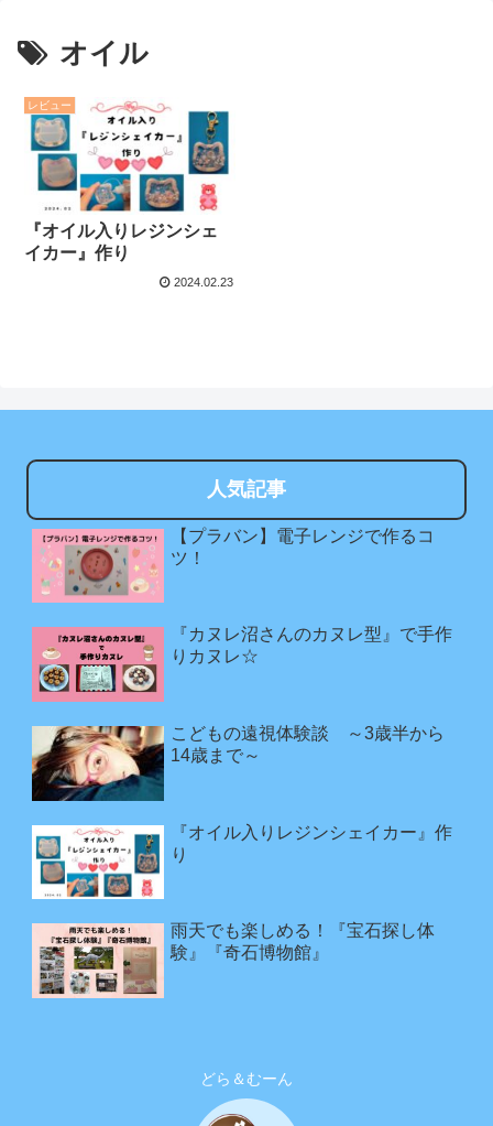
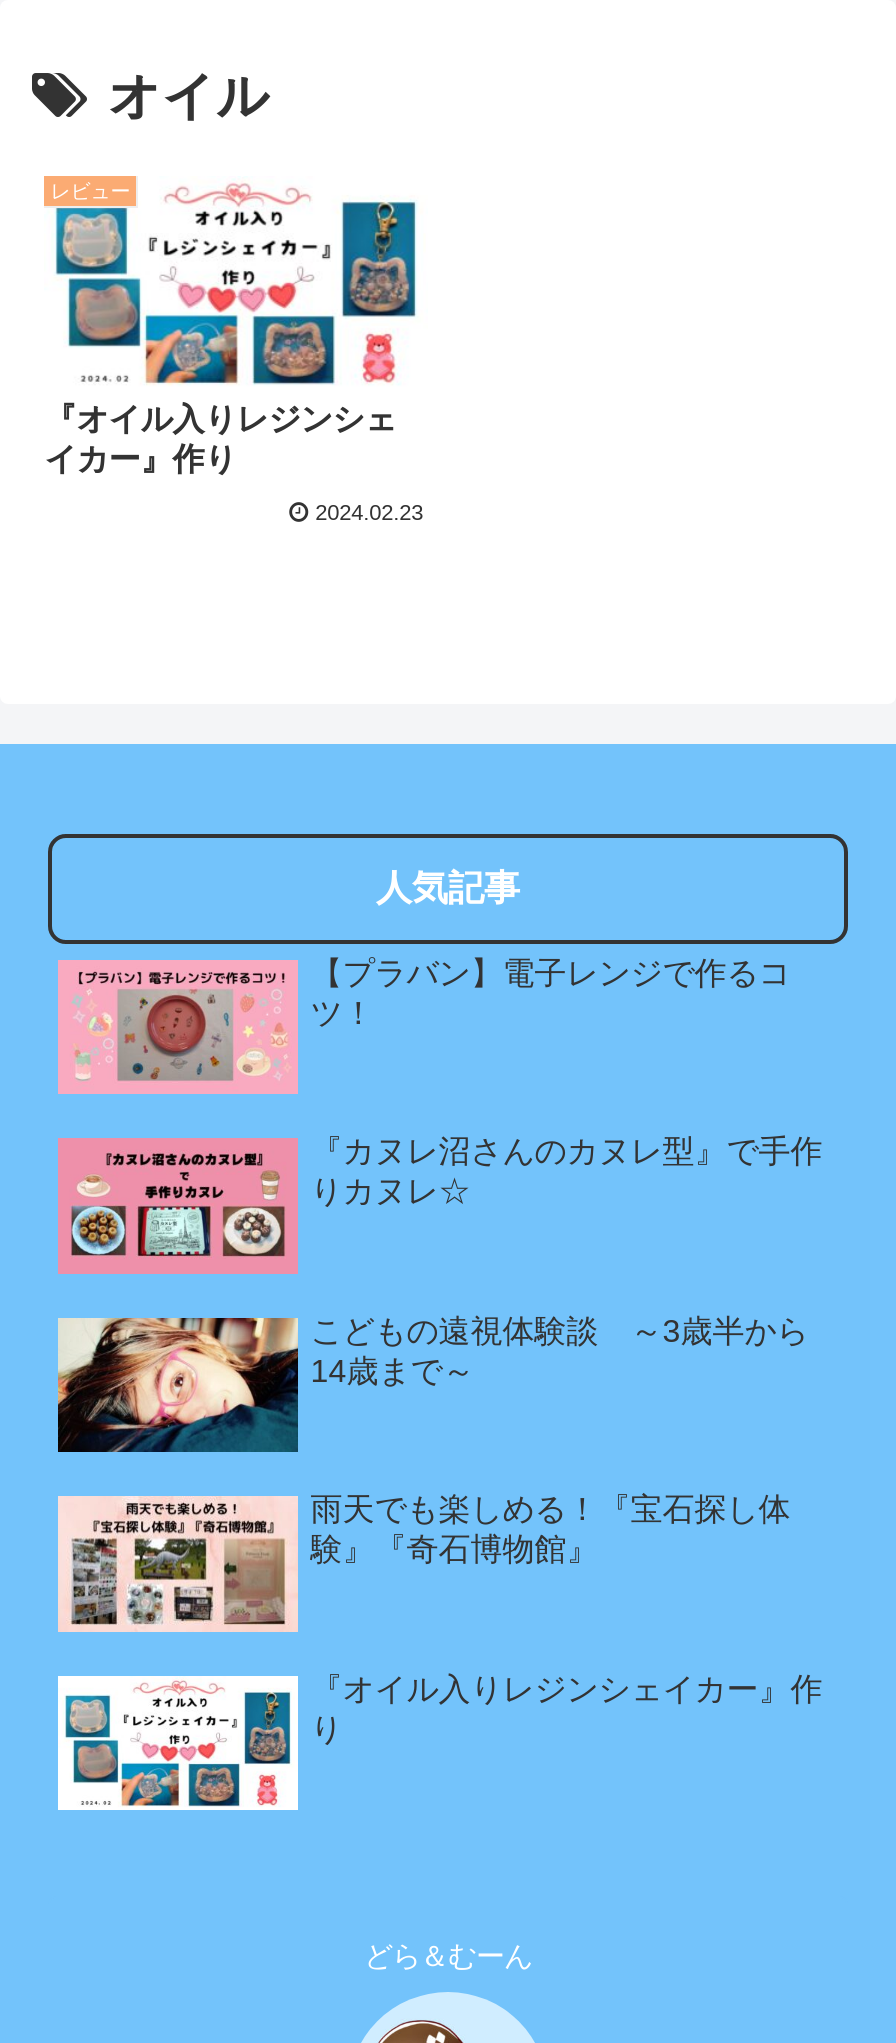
moved down: [image] | 『オイル入りレジンシェイカー』作 | り

moved up: [image] | 雨天でも楽しめる！『宝石探し体 | 験』『奇石博物館』
